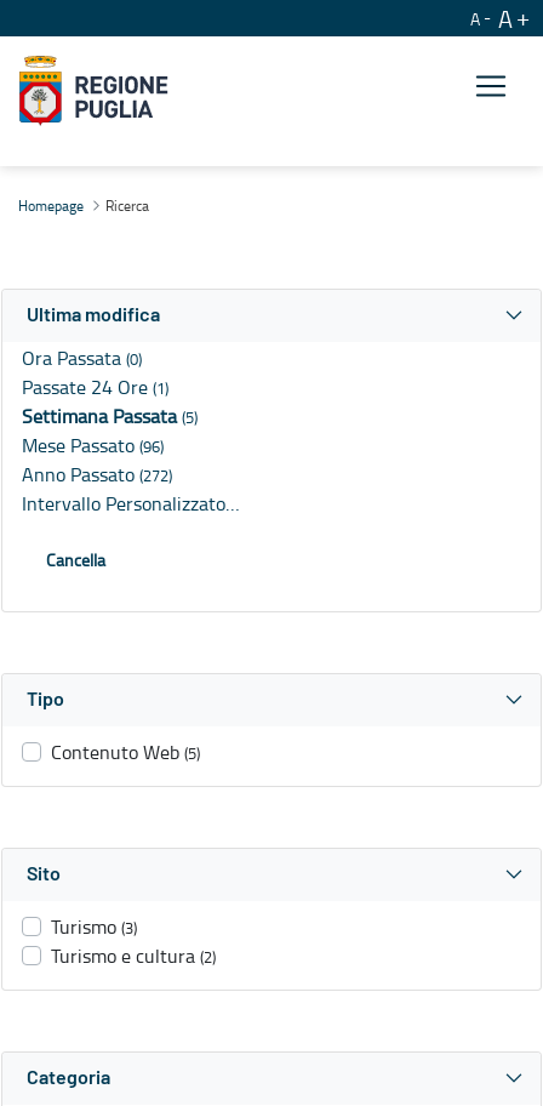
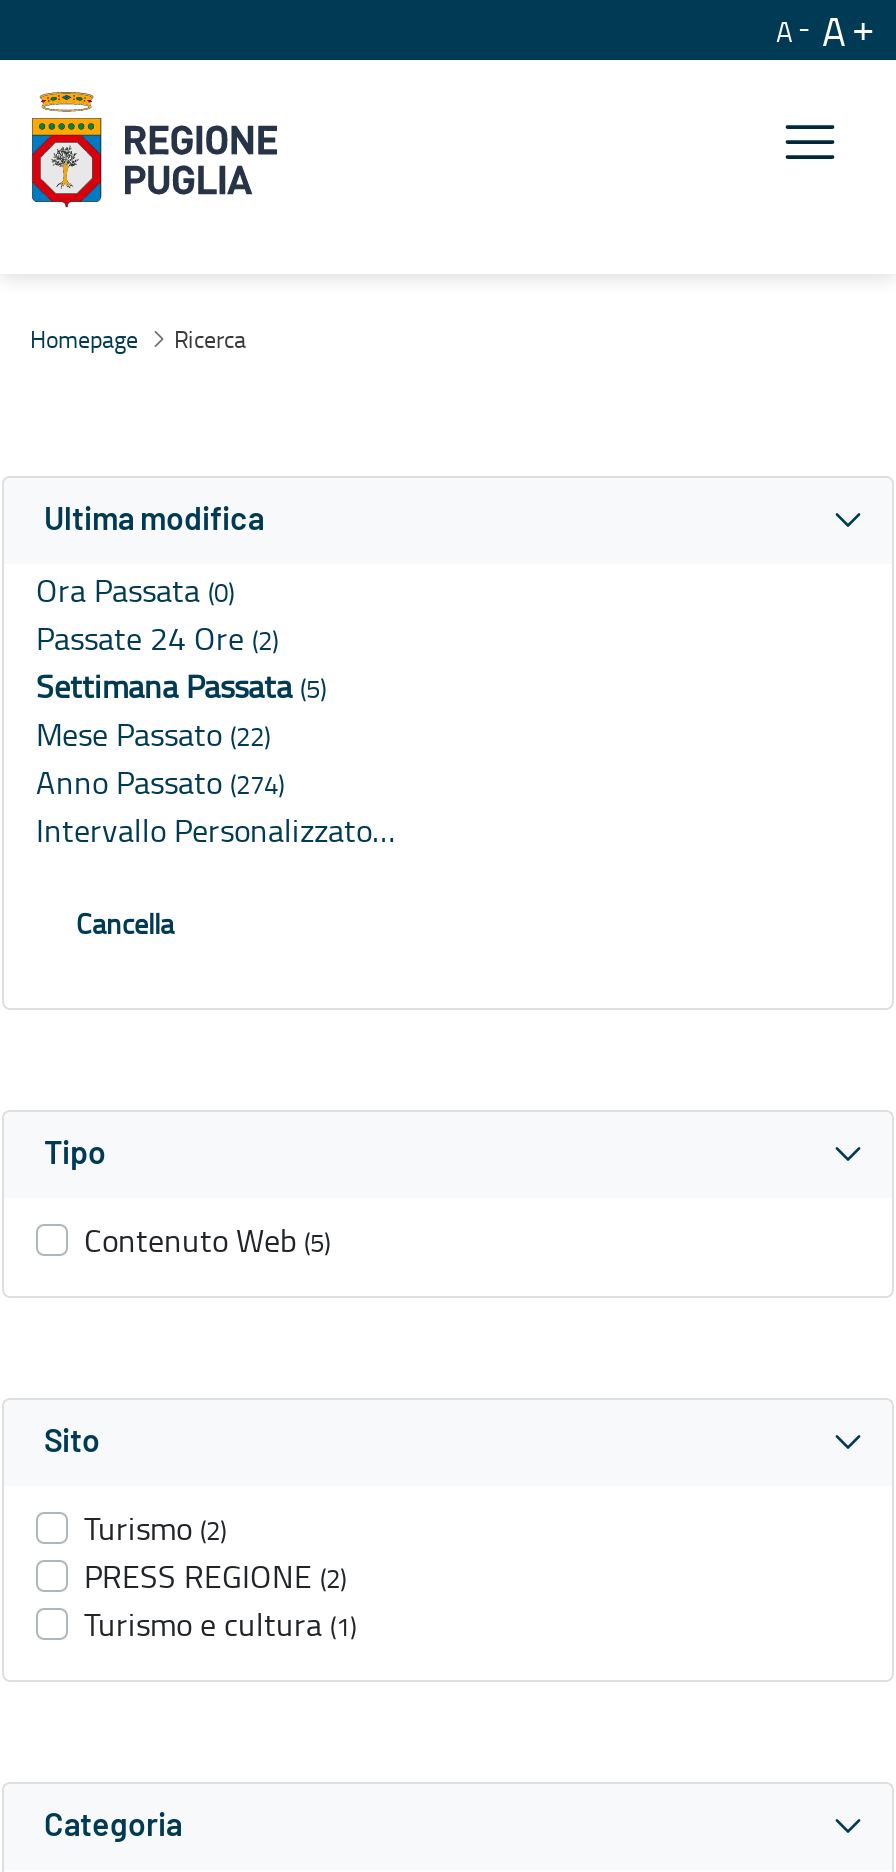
- Passate 24 Ore (1)
+ Passate 24 Ore (2)

- Mese Passato (96)
+ Mese Passato (22)

- Anno Passato (272)
+ Anno Passato (274)

- Turismo (3)
- Turismo e cultura (2)
+ Turismo (2)
+ PRESS REGIONE (2)
+ Turismo e cultura (1)
